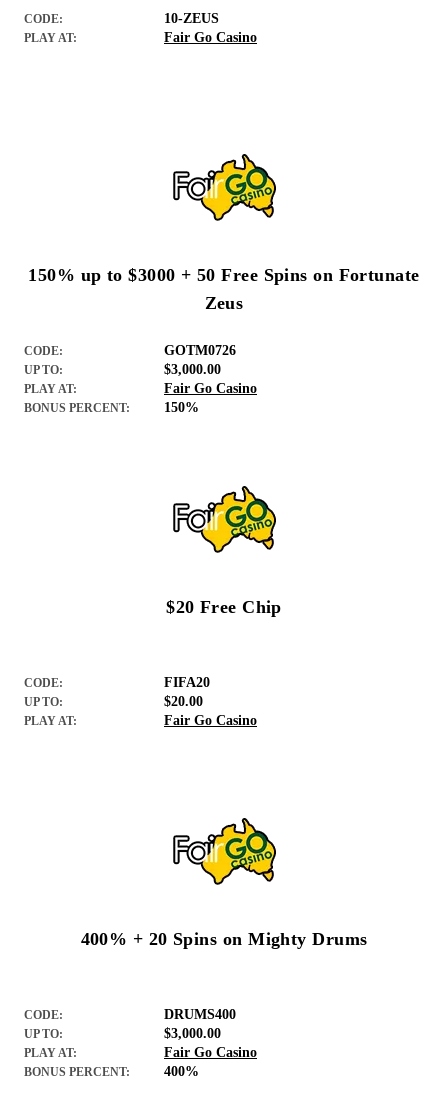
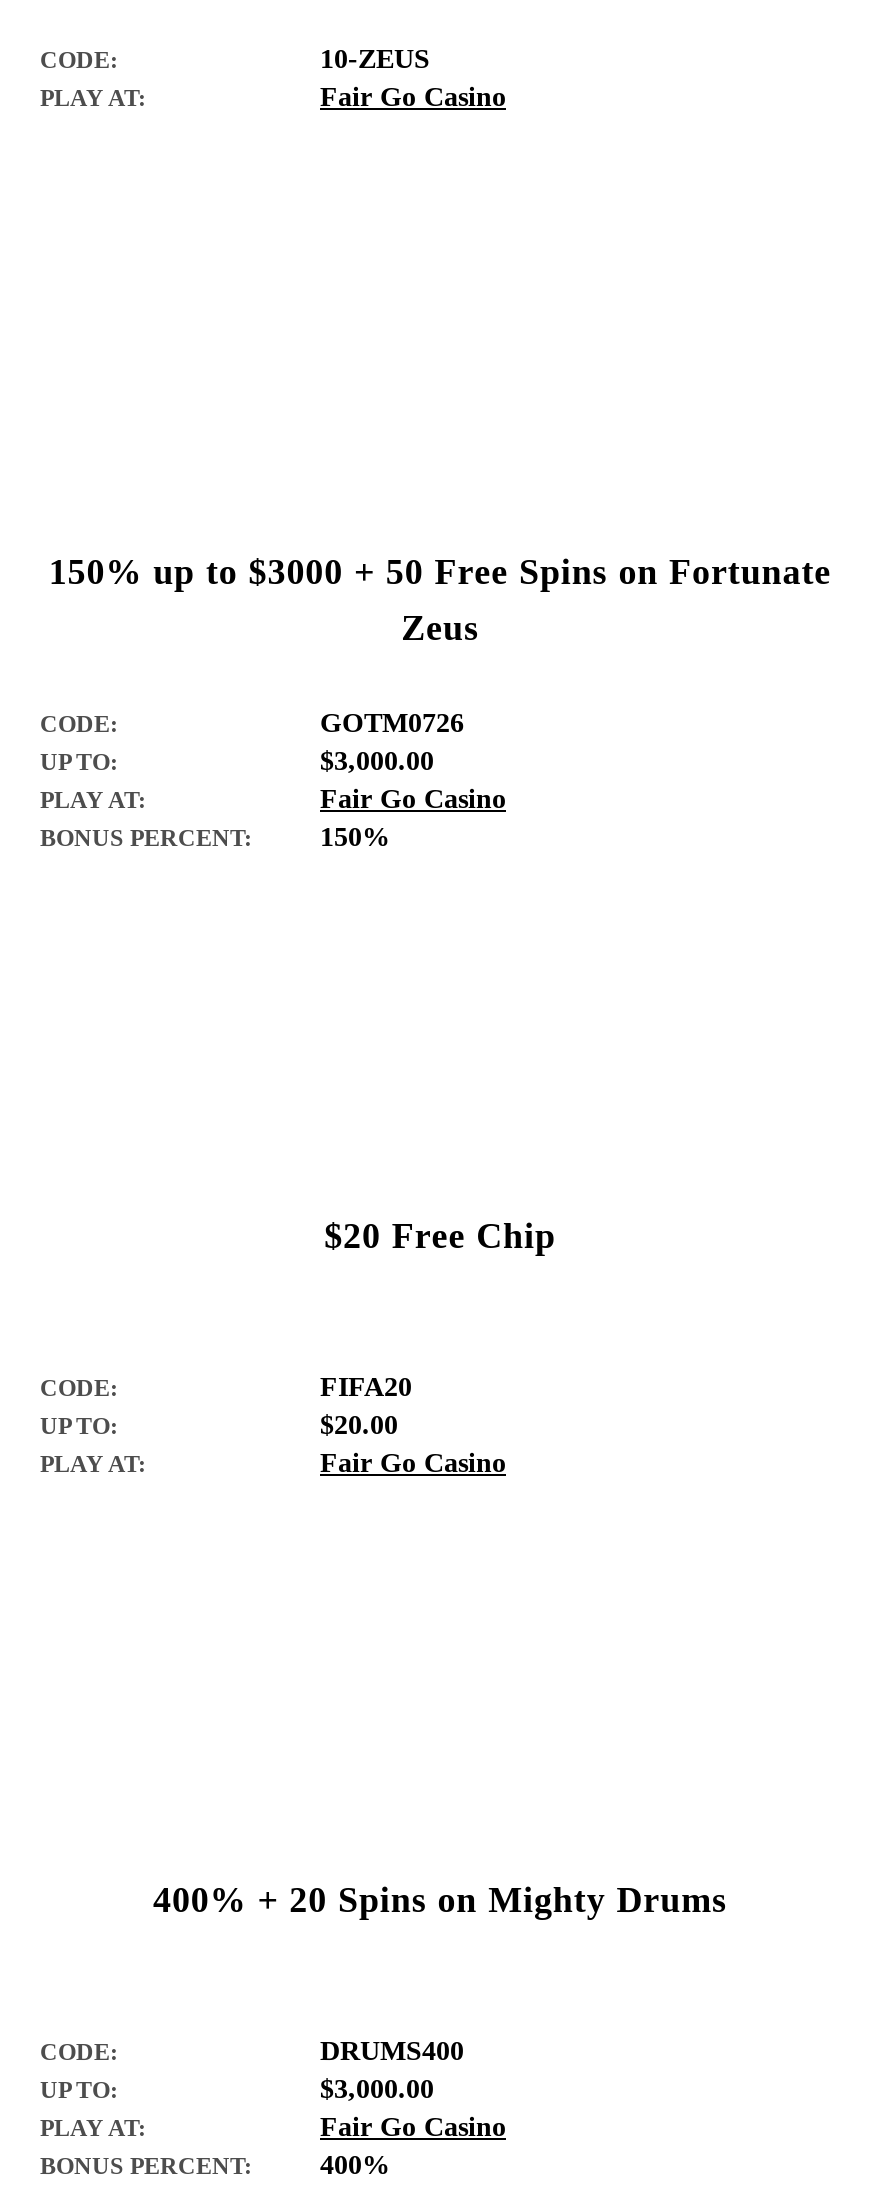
- [image]

- [image]

- [image]
